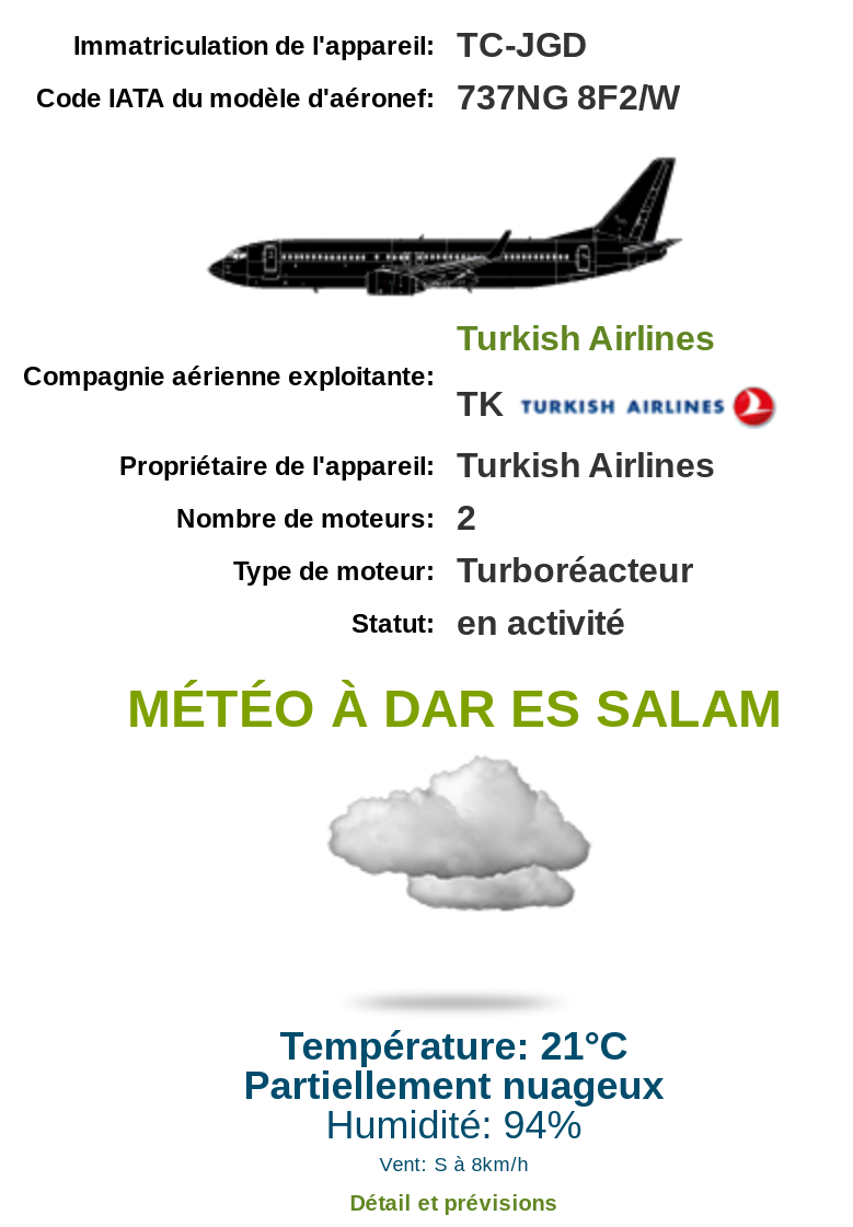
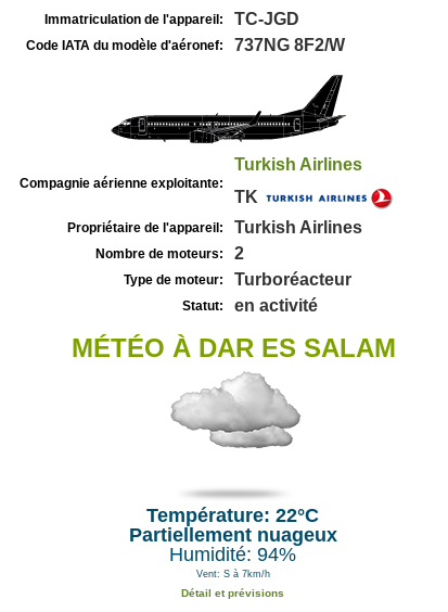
- Température: 21°C
+ Température: 22°C

- Vent: S à 8km/h
+ Vent: S à 7km/h
